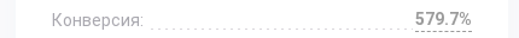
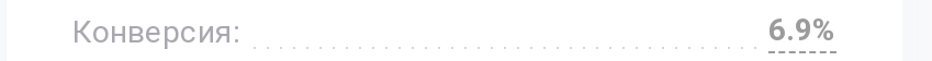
- 579.7%
+ 6.9%
